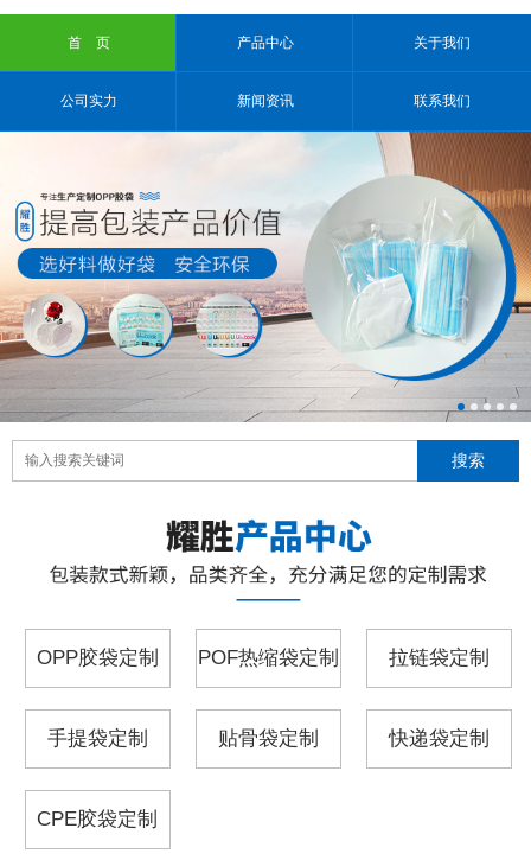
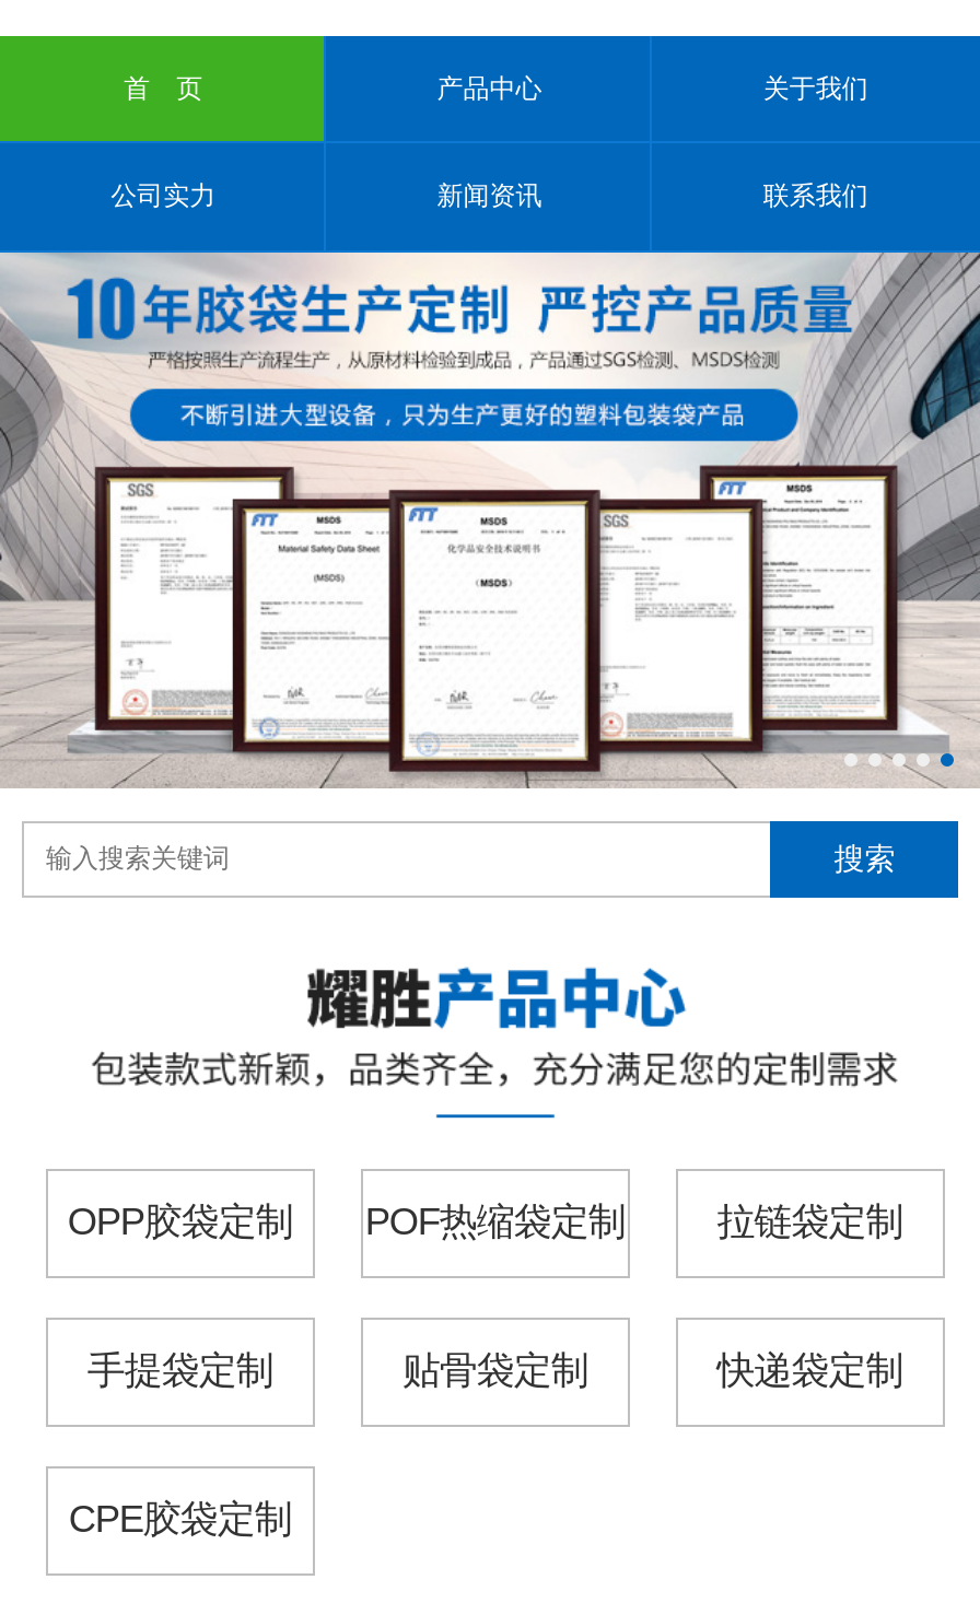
- [image]
+ [image]
